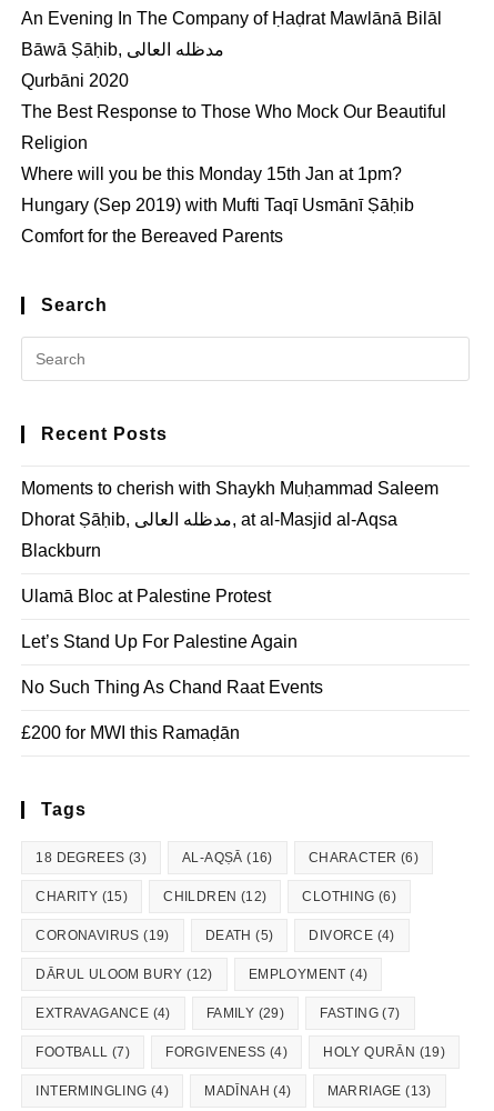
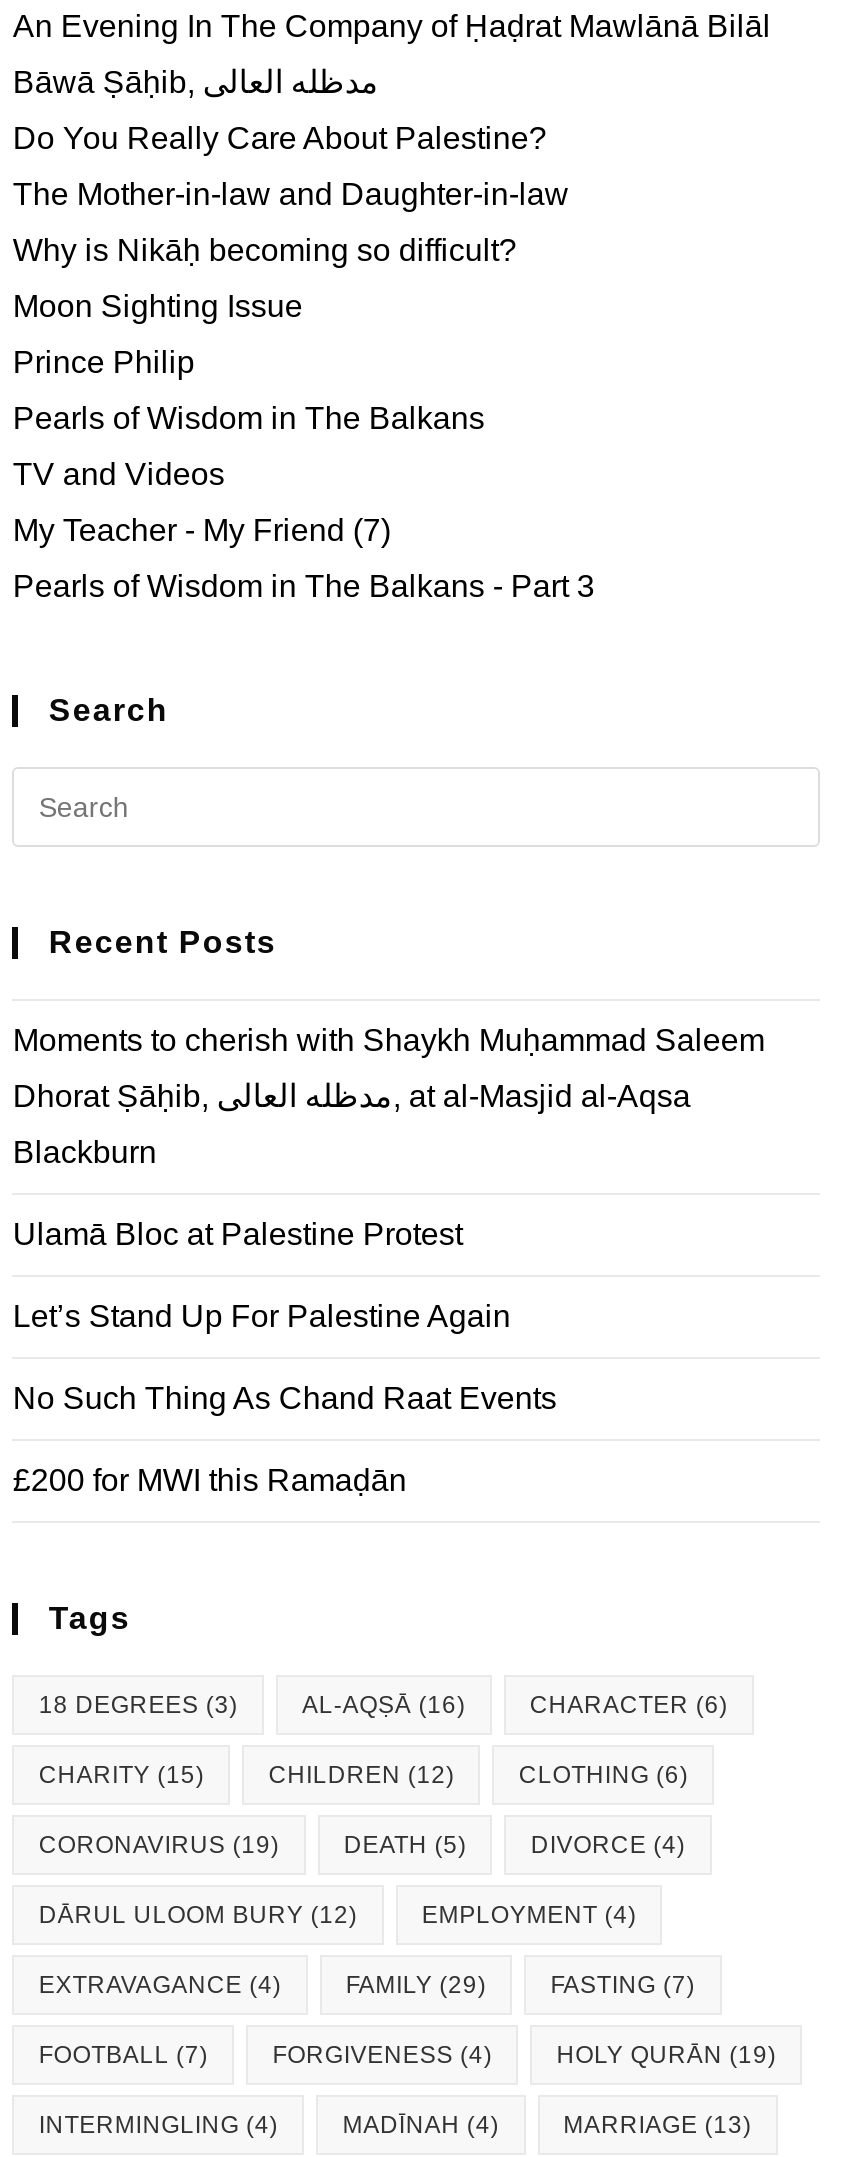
- Qurbāni 2020
- The Best Response to Those Who Mock Our Beautiful
- Religion
- Where will you be this Monday 15th Jan at 1pm?
- Hungary (Sep 2019) with Mufti Taqī Usmānī Ṣāḥib
- Comfort for the Bereaved Parents
+ Do You Really Care About Palestine?
+ The Mother-in-law and Daughter-in-law
+ Why is Nikāḥ becoming so difficult?
+ Moon Sighting Issue
+ Prince Philip
+ Pearls of Wisdom in The Balkans
+ TV and Videos
+ My Teacher - My Friend (7)
+ Pearls of Wisdom in The Balkans - Part 3
